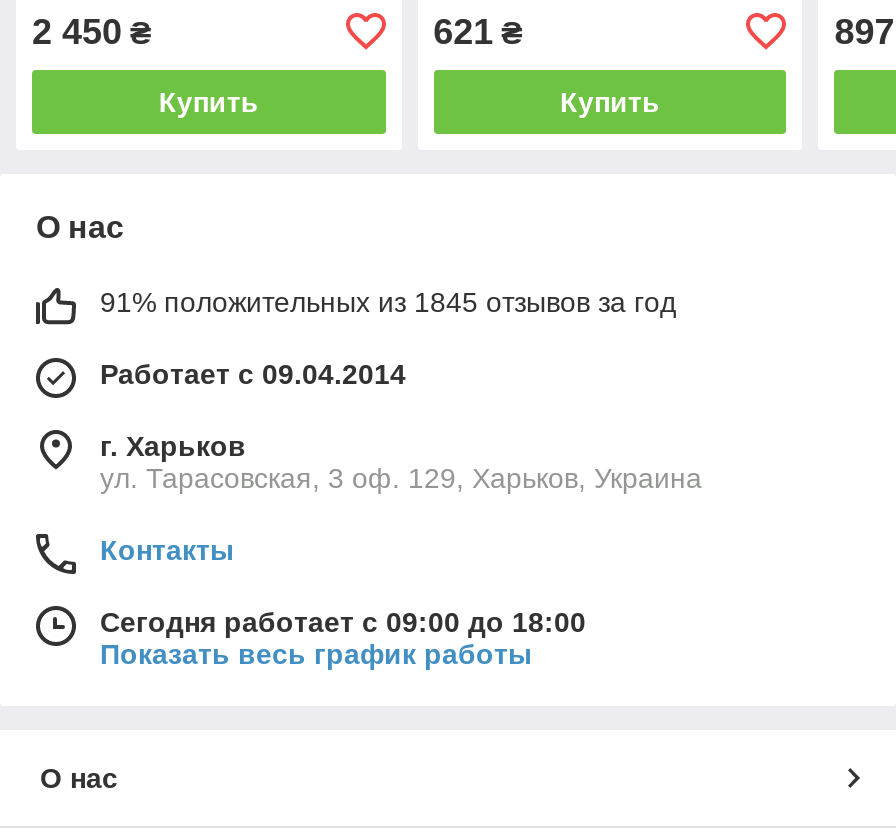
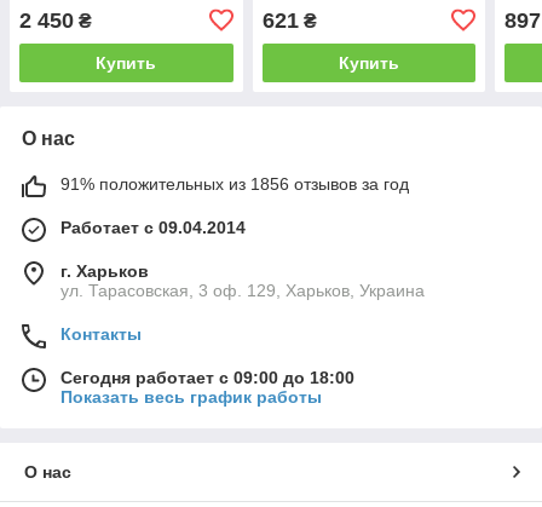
- 91% положительных из 1845 отзывов за год
+ 91% положительных из 1856 отзывов за год
